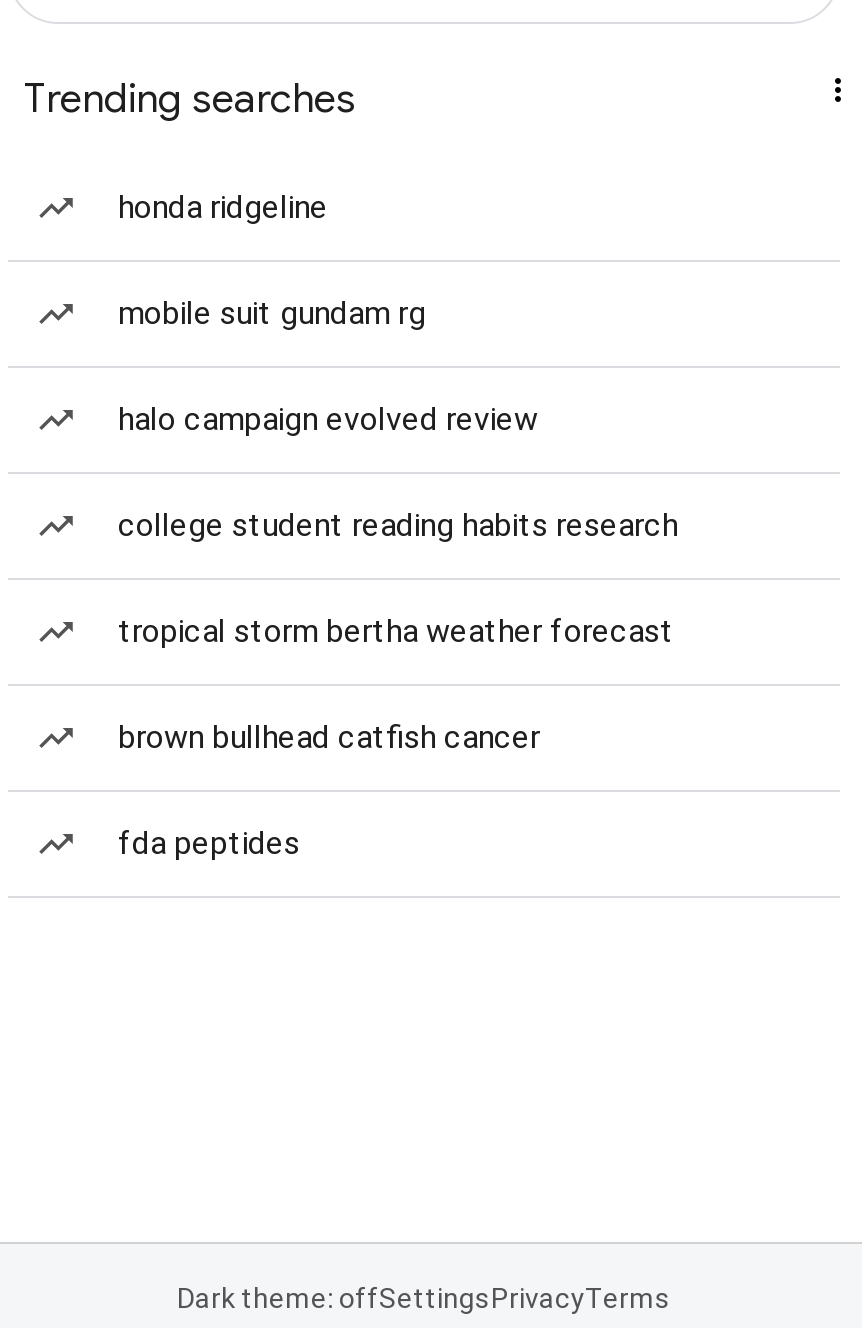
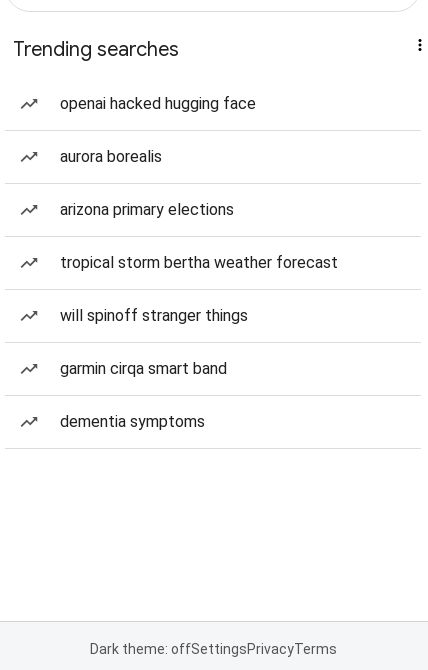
- honda ridgeline
- mobile suit gundam rg
- halo campaign evolved review
- college student reading habits research
+ openai hacked hugging face
+ aurora borealis
+ arizona primary elections

moved up: tropical storm bertha weather forecast

- brown bullhead catfish cancer
- fda peptides
+ will spinoff stranger things
+ garmin cirqa smart band
+ dementia symptoms
